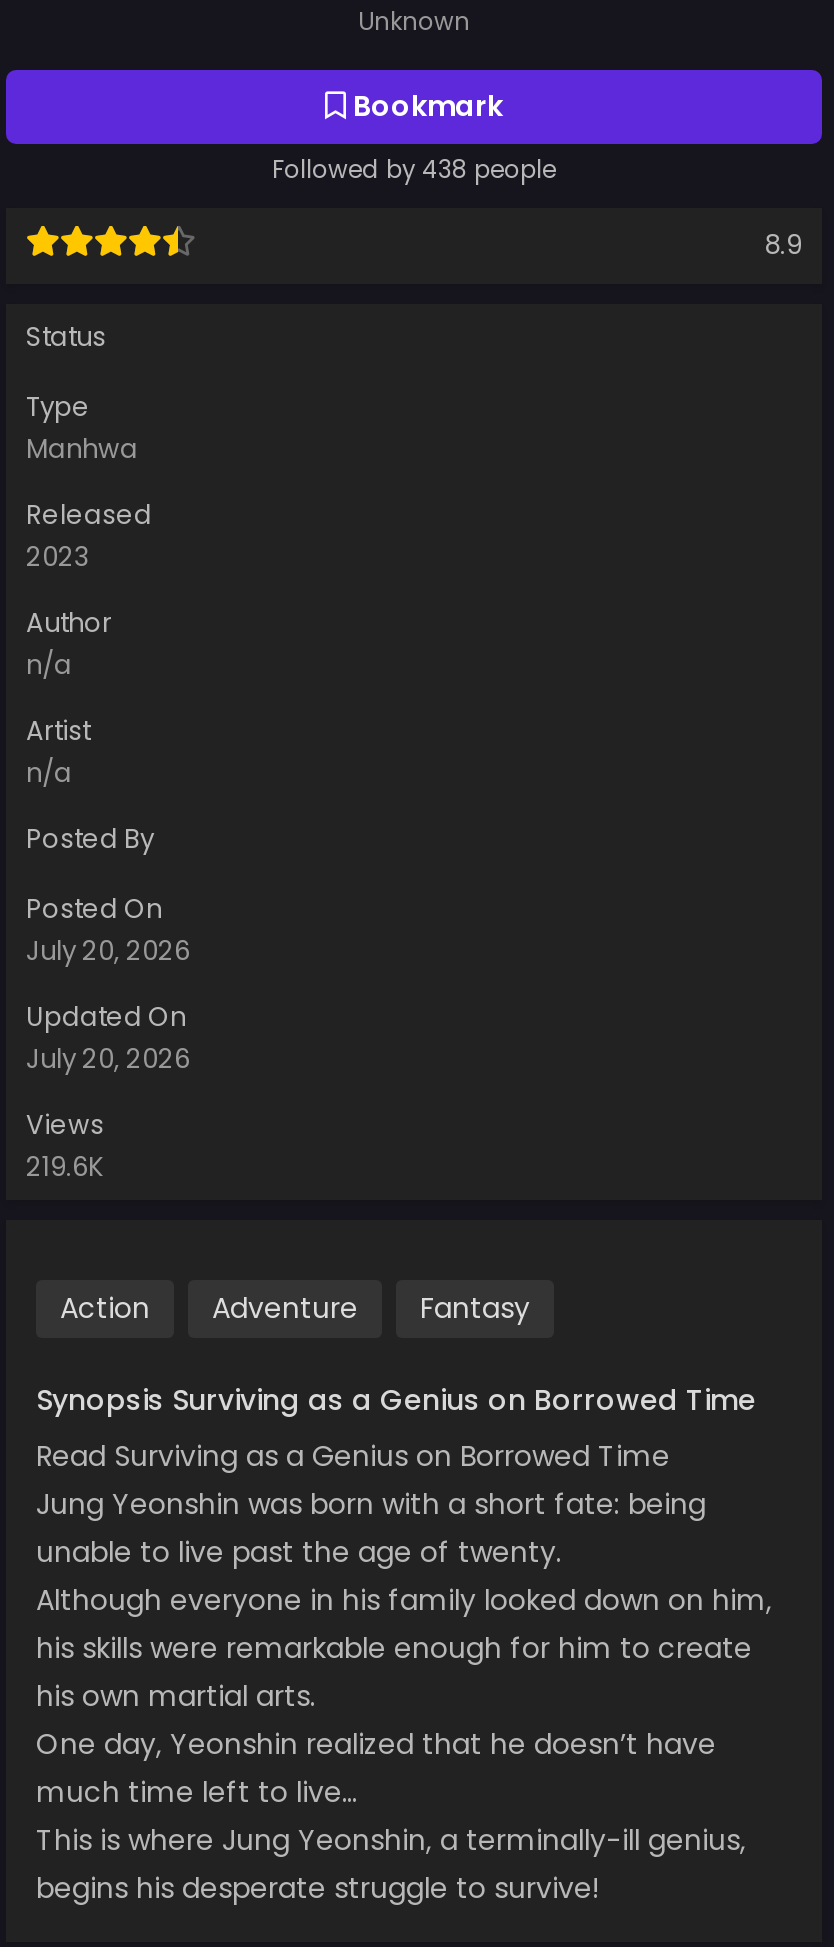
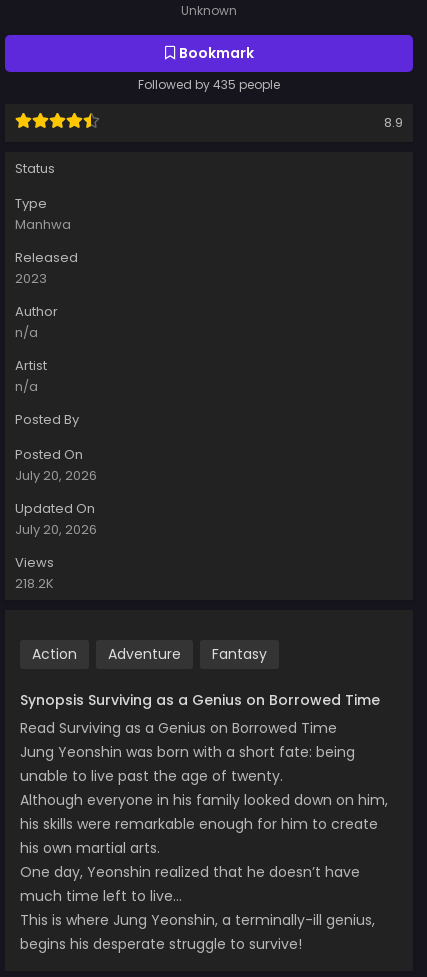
- Followed by 438 people
+ Followed by 435 people

- 219.6K
+ 218.2K
